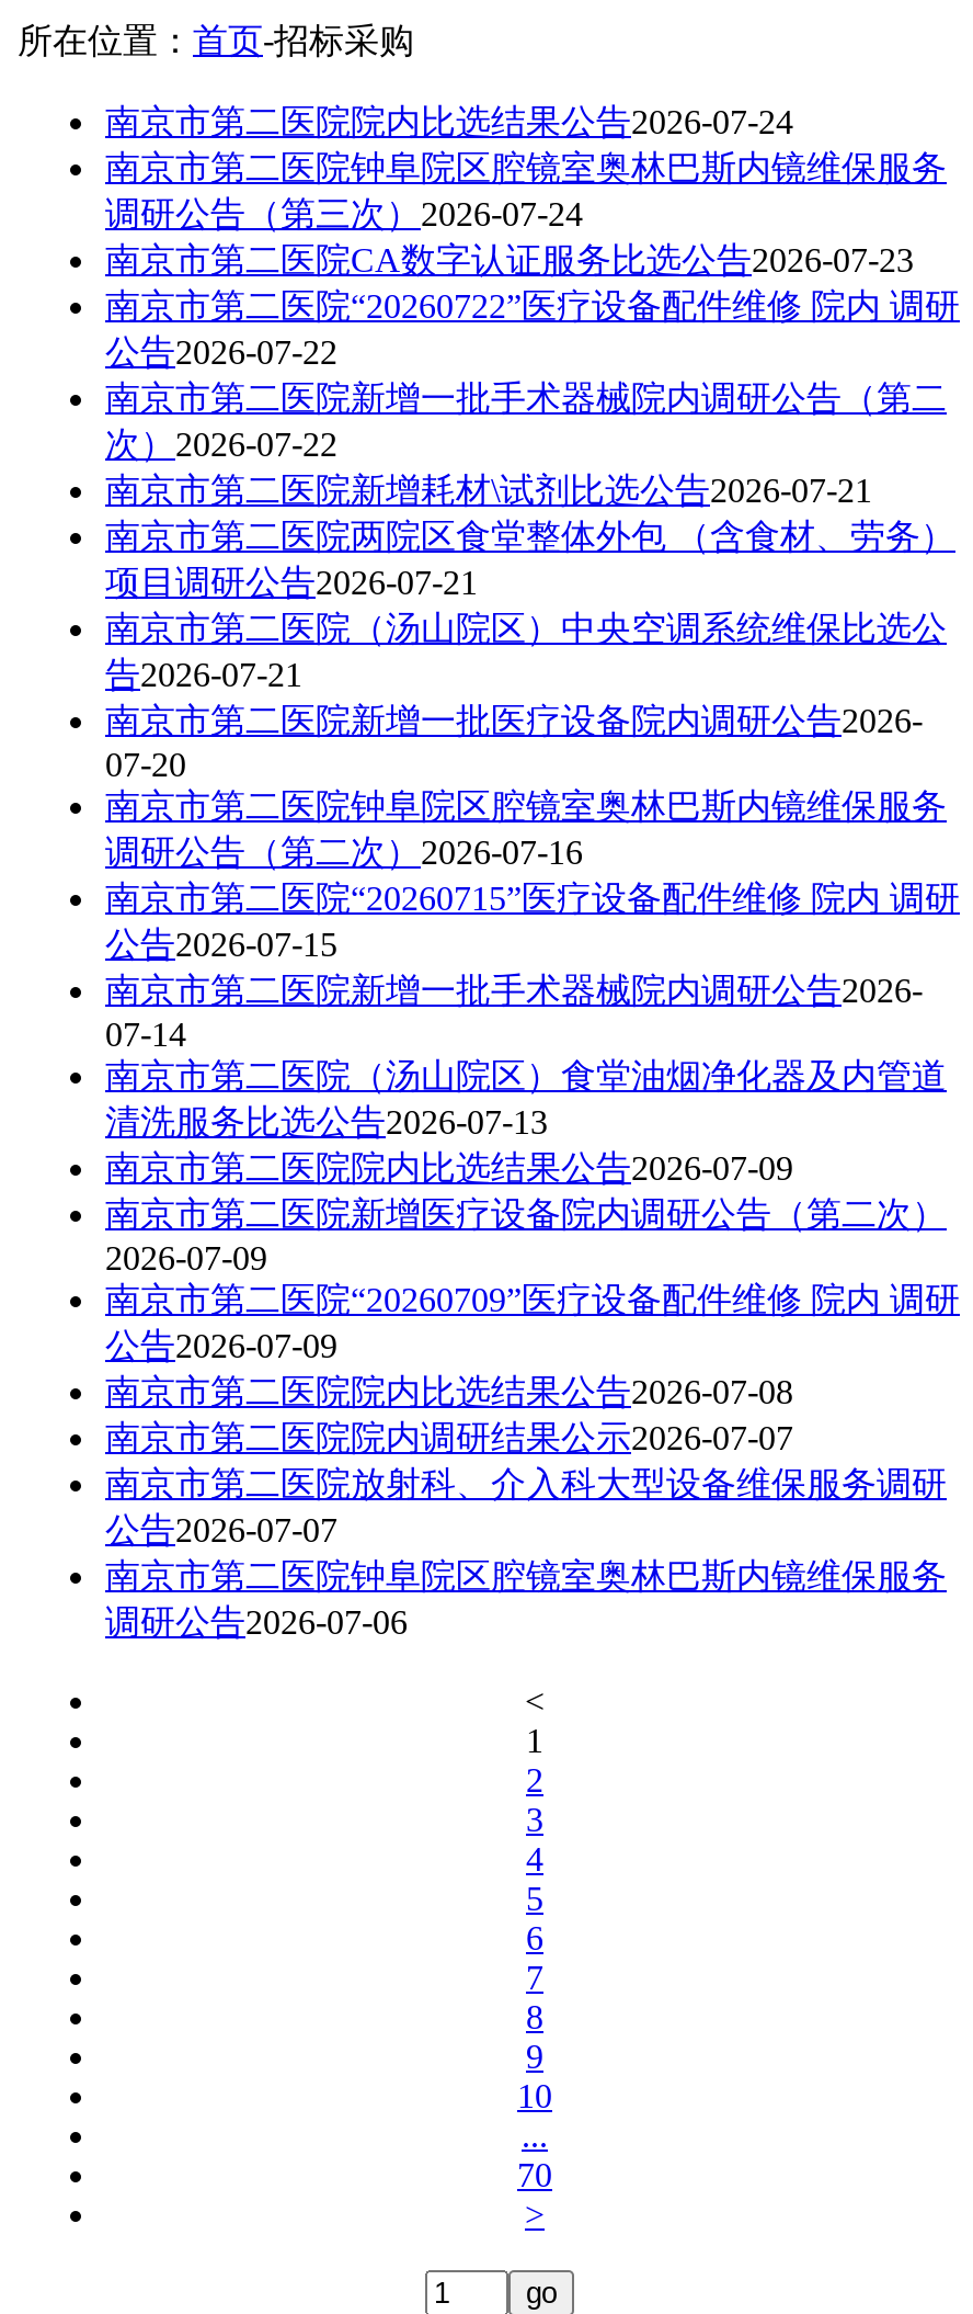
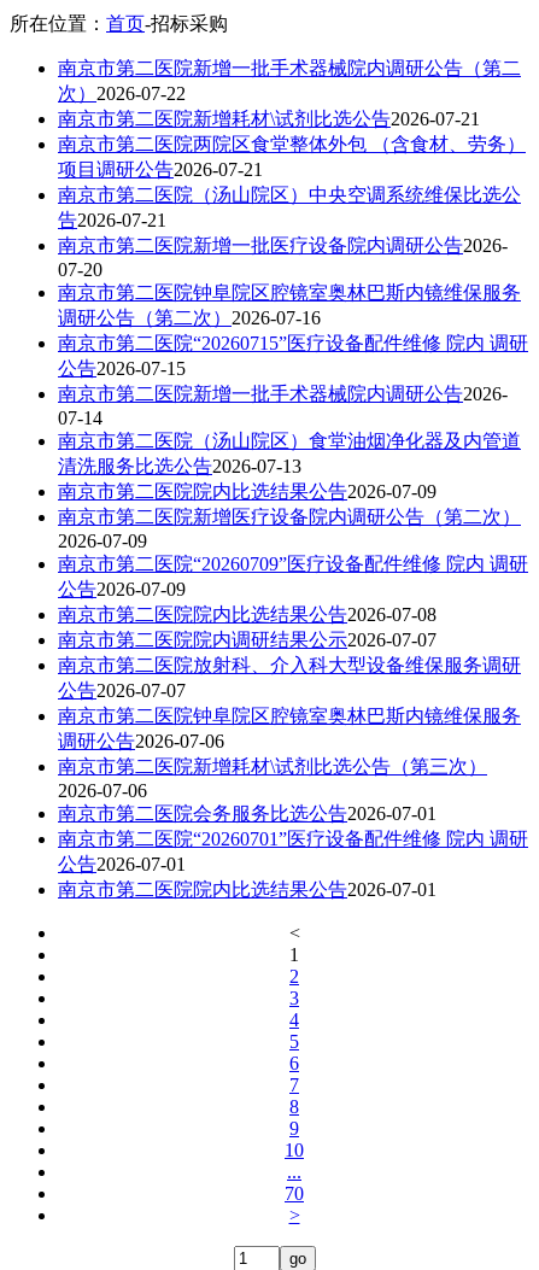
- 南京市第二医院院内比选结果公告2026-07-24
- 南京市第二医院钟阜院区腔镜室奥林巴斯内镜维保服务
- 调研公告（第三次）2026-07-24
- 南京市第二医院CA数字认证服务比选公告2026-07-23
- 南京市第二医院“20260722”医疗设备配件维修 院内 调研
- 公告2026-07-22

moved up: 南京市第二医院新增一批手术器械院内调研公告（第二 | 次）2026-07-22 | 南京市第二医院新增耗材\试剂比选公告2026-07-21 | ... | 南京市第二医院钟阜院区腔镜室奥林巴斯内镜维保服务 | 调研公告2026-07-06

+ 南京市第二医院新增耗材\试剂比选公告（第三次）
+ 2026-07-06
+ 南京市第二医院会务服务比选公告2026-07-01
+ 南京市第二医院“20260701”医疗设备配件维修 院内 调研
+ 公告2026-07-01
+ 南京市第二医院院内比选结果公告2026-07-01
